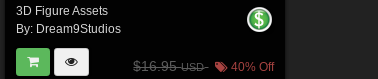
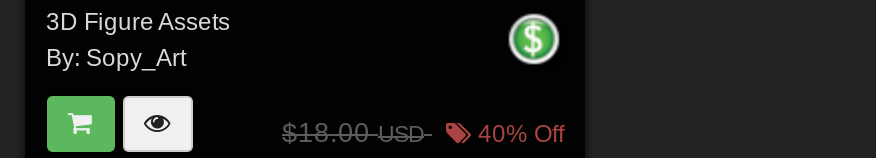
- By: Dream9Studios
+ By: Sopy_Art

- $16.95USD 40% Off
+ $18.00USD 40% Off
